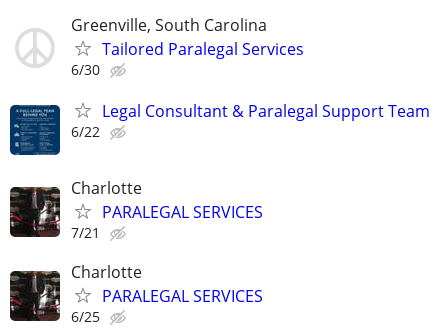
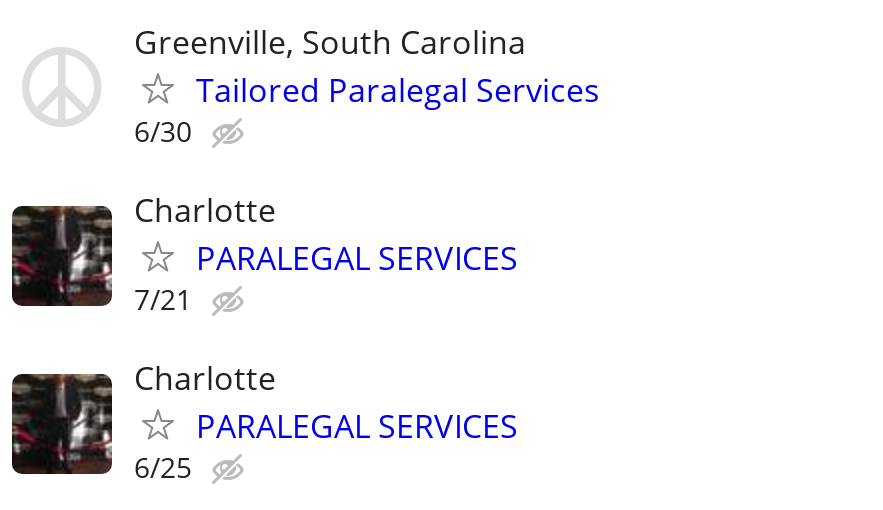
- [image]
- Legal Consultant & Paralegal Support Team
- 6/22
